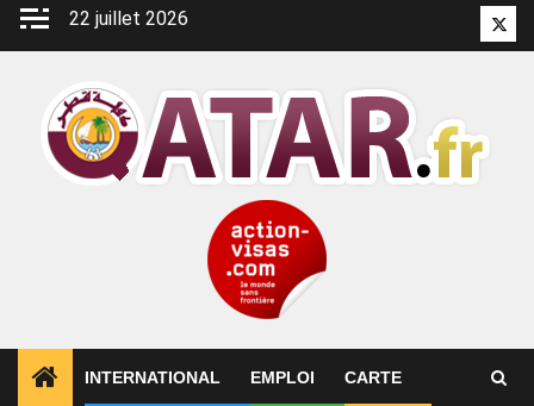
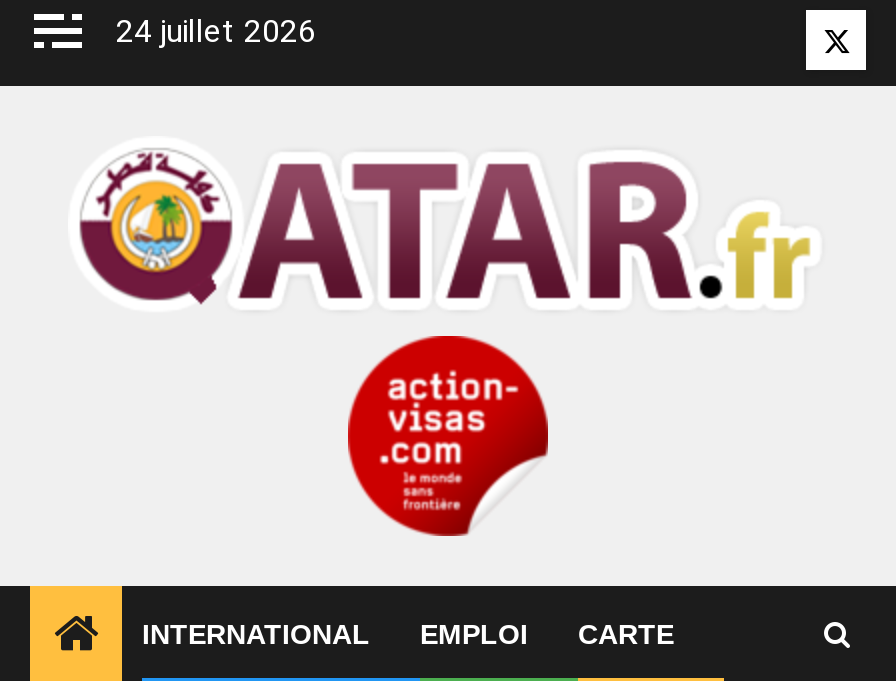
- 22 juillet 2026
+ 24 juillet 2026
